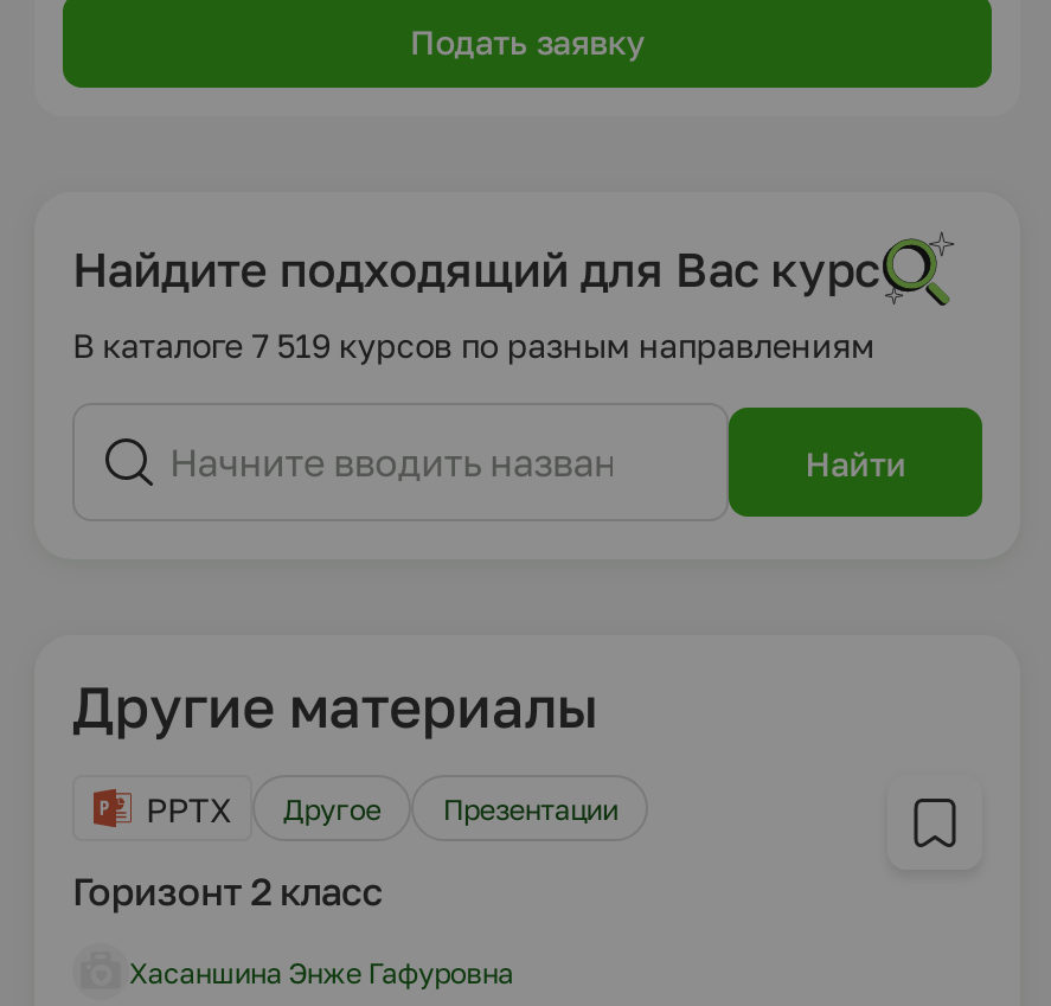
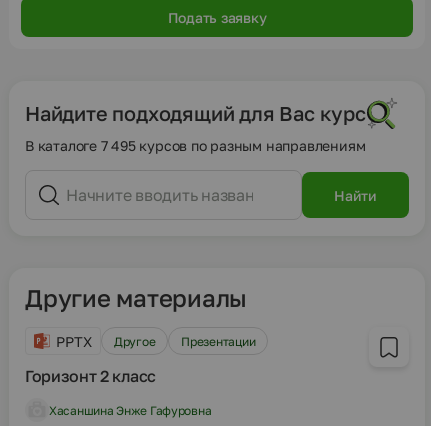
- В каталоге 7 519 курсов по разным направлениям
+ В каталоге 7 495 курсов по разным направлениям
